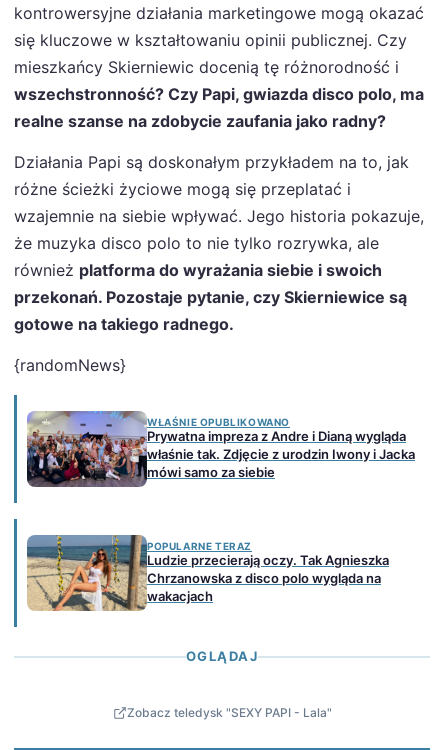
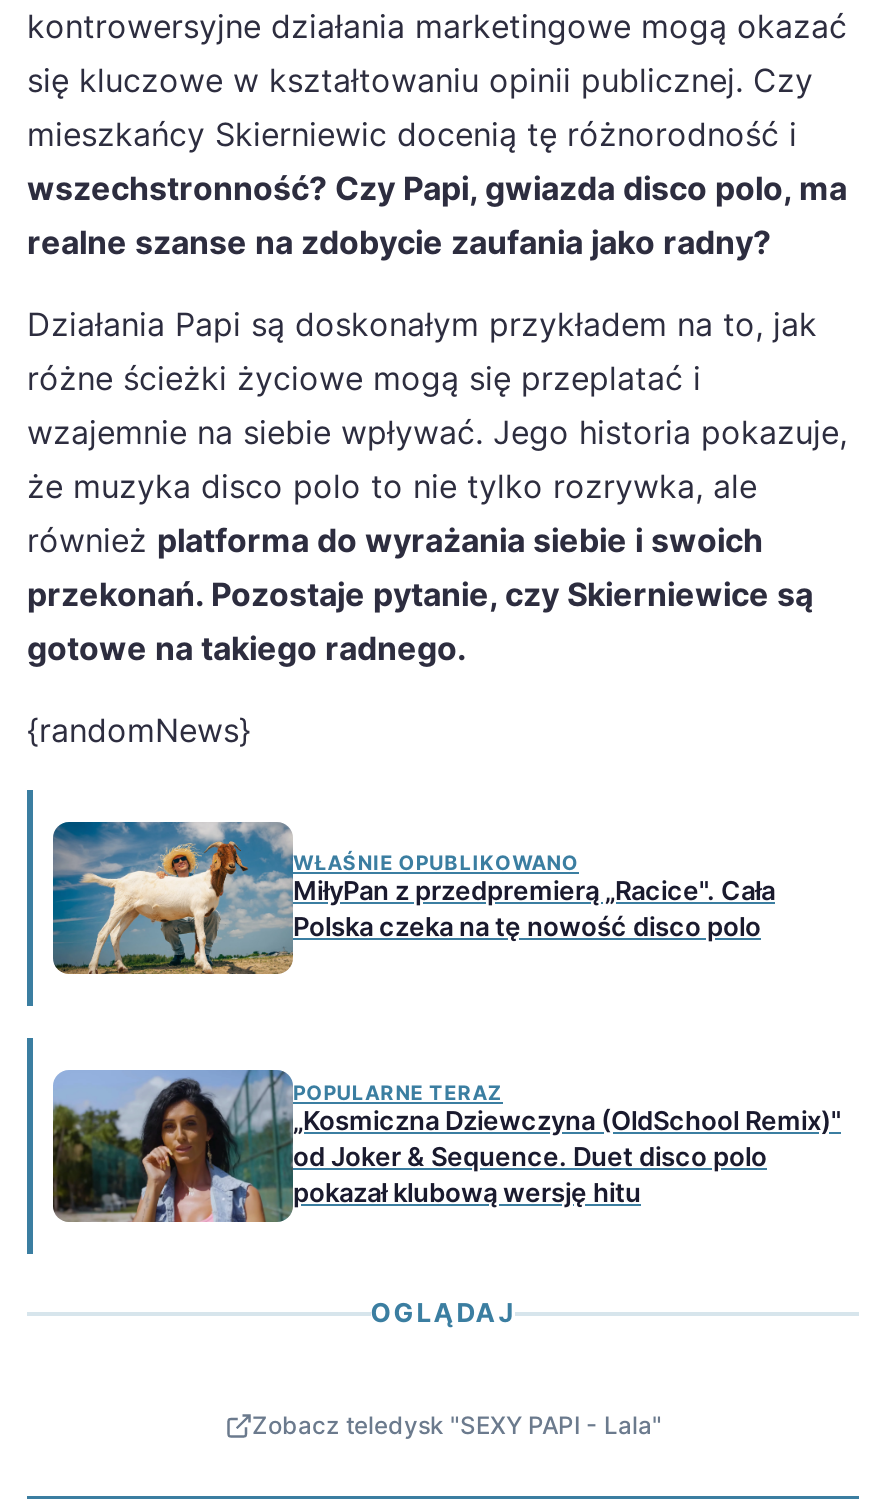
- [image]
- Prywatna impreza z Andre i Dianą wygląda
- właśnie tak. Zdjęcie z urodzin Iwony i Jacka
- mówi samo za siebie
+ [image]
+ MiłyPan z przedpremierą „Racice". Cała
+ Polska czeka na tę nowość disco polo

- [image]
- Ludzie przecierają oczy. Tak Agnieszka
- Chrzanowska z disco polo wygląda na
- wakacjach
+ [image]
+ „Kosmiczna Dziewczyna (OldSchool Remix)"
+ od Joker & Sequence. Duet disco polo
+ pokazał klubową wersję hitu
